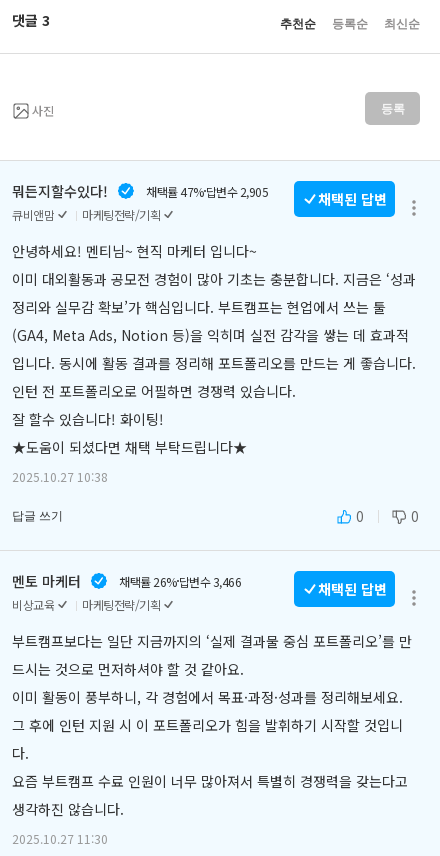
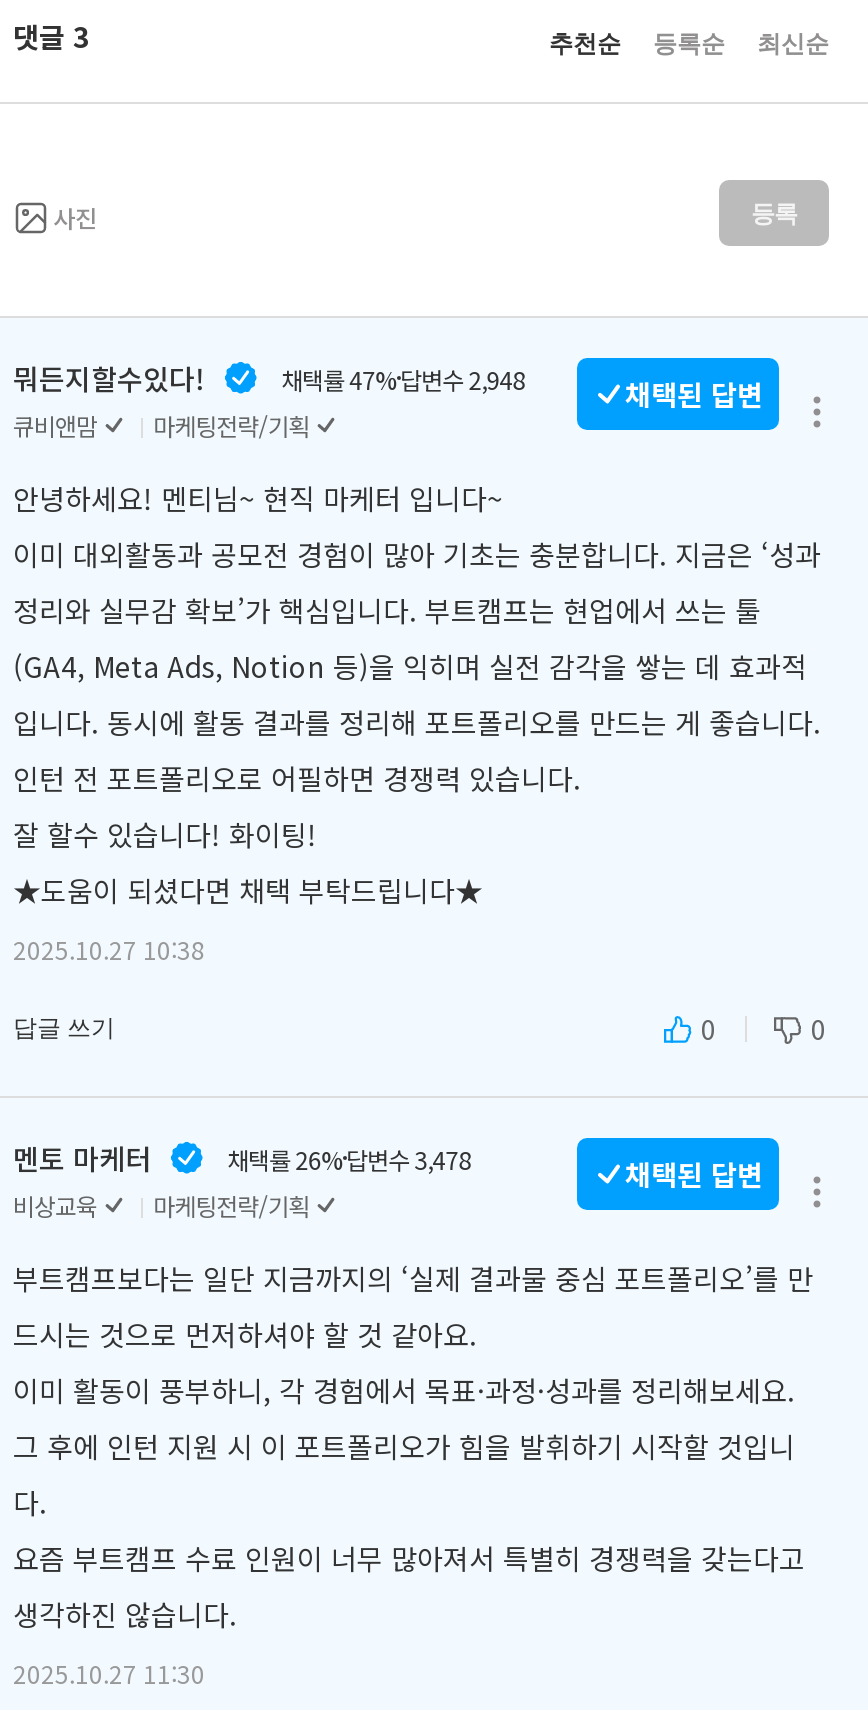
- 채택률 47% 답변수 2,905
+ 채택률 47% 답변수 2,948

- 채택률 26% 답변수 3,466
+ 채택률 26% 답변수 3,478
